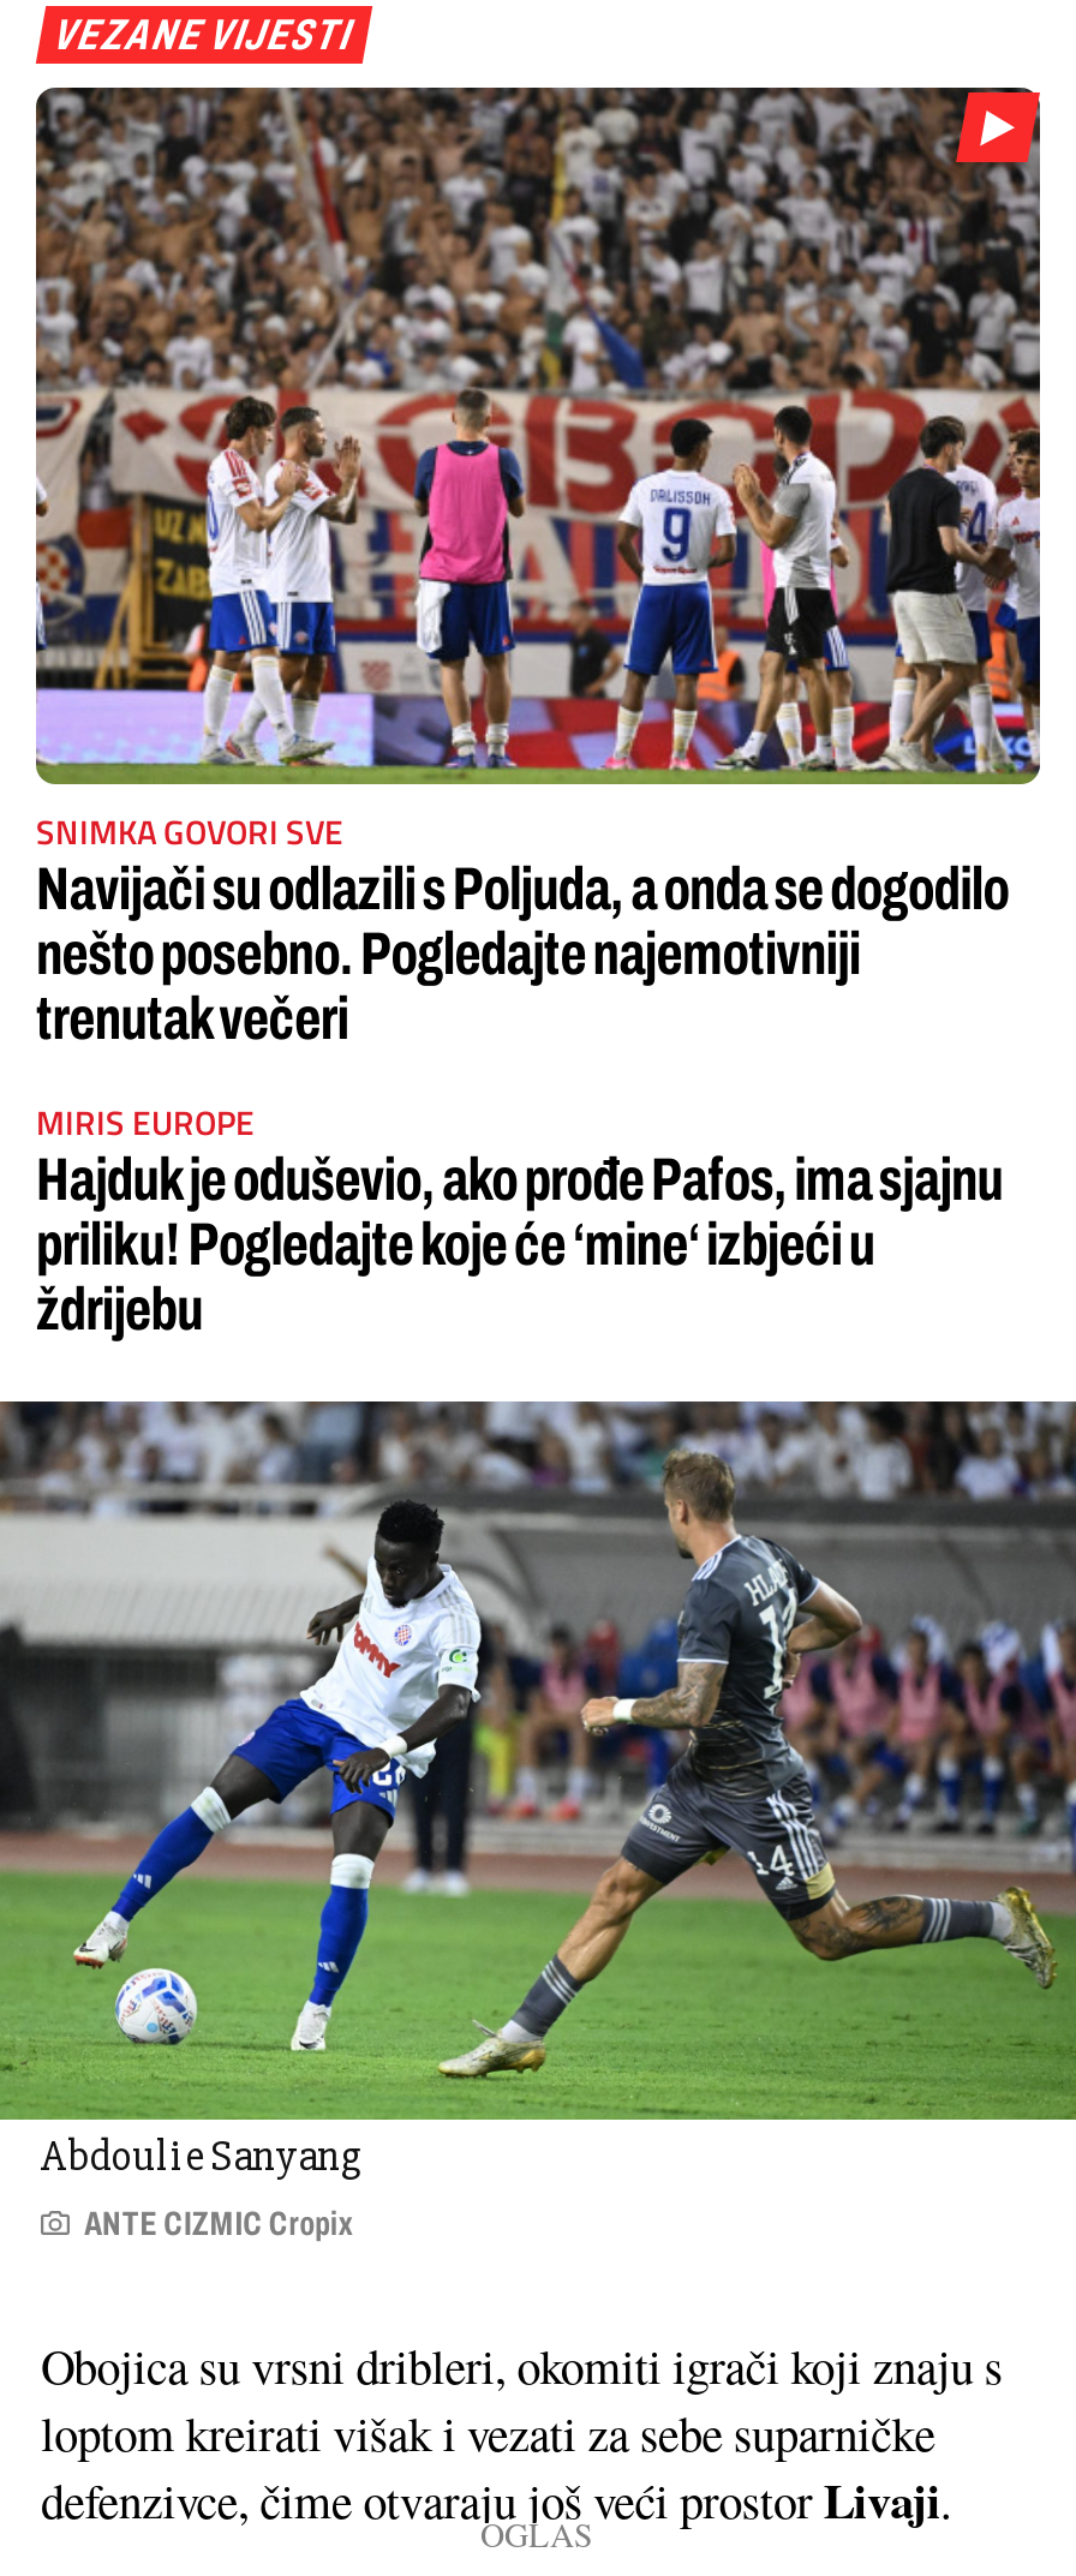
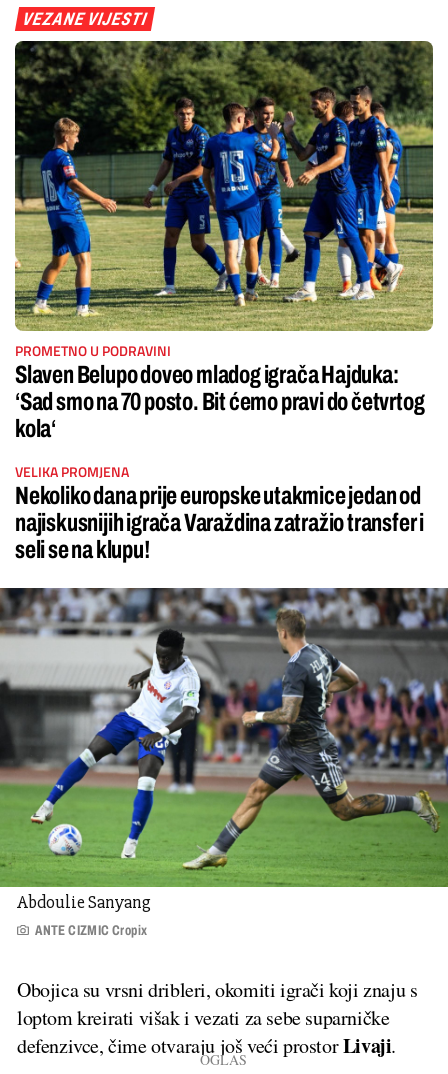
- [image]
- SNIMKA GOVORI SVE
- Navijači su odlazili s Poljuda, a onda se dogodilo
- nešto posebno. Pogledajte najemotivniji
- trenutak večeri
+ [image]
+ PROMETNO U PODRAVINI
+ Slaven Belupo doveo mladog igrača Hajduka:
+ ‘Sad smo na 70 posto. Bit ćemo pravi do četvrtog
+ kola‘

- MIRIS EUROPE
- Hajduk je oduševio, ako prođe Pafos, ima sjajnu
- priliku! Pogledajte koje će ‘mine‘ izbjeći u
- ždrijebu
+ VELIKA PROMJENA
+ Nekoliko dana prije europske utakmice jedan od
+ najiskusnijih igrača Varaždina zatražio transfer i
+ seli se na klupu!
